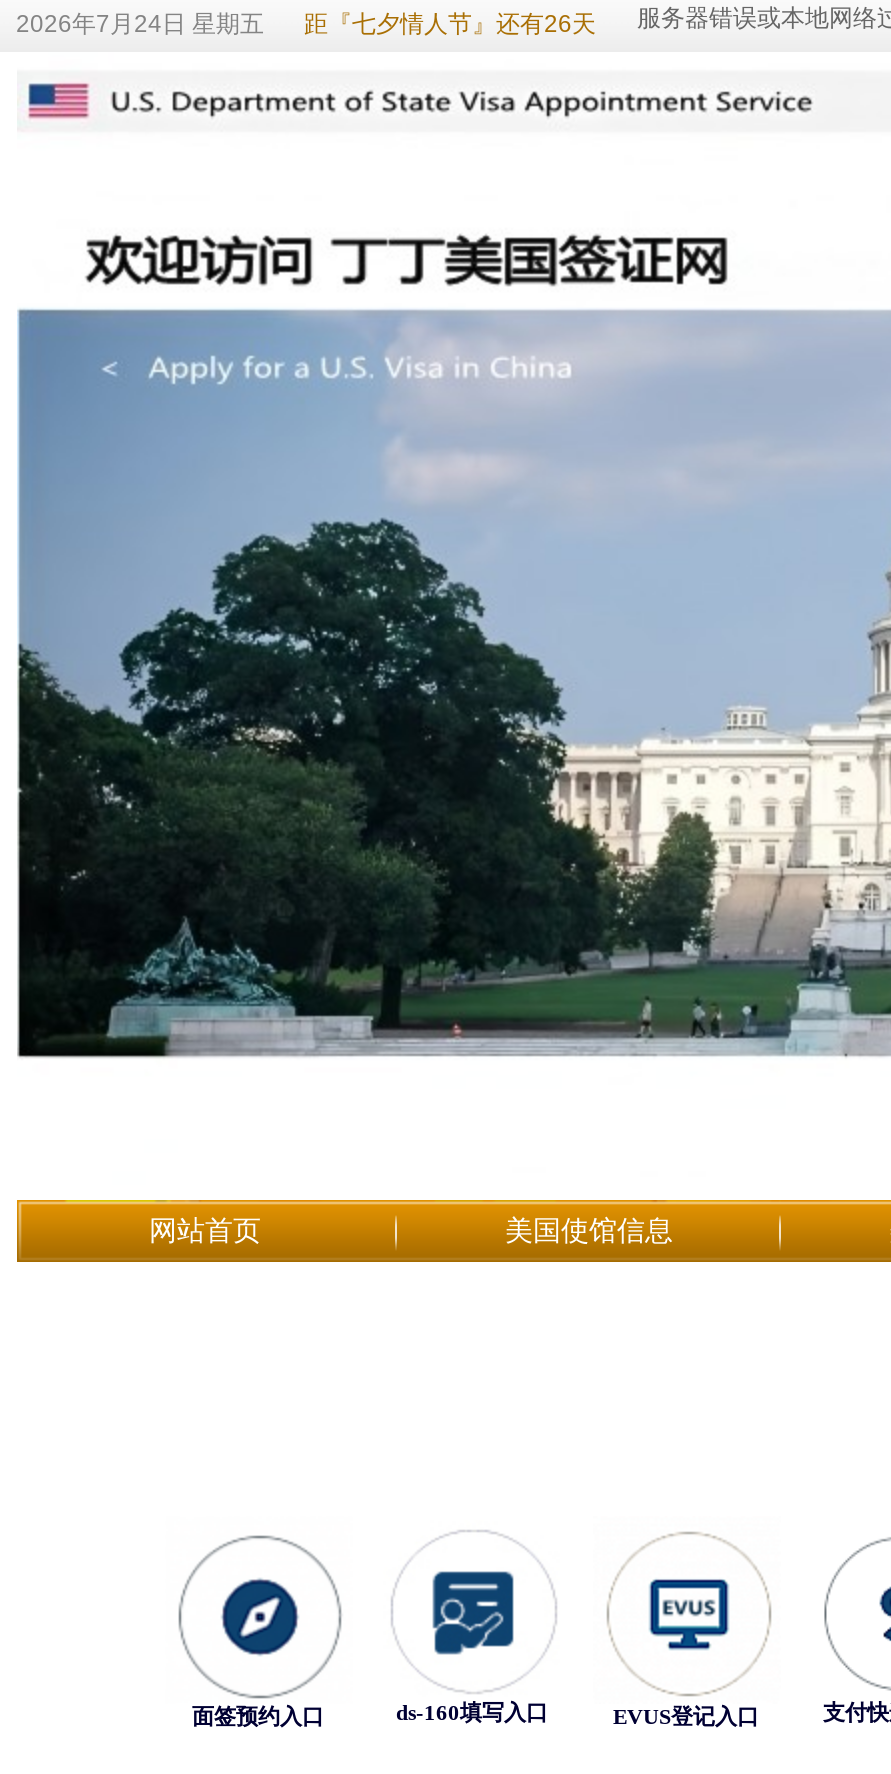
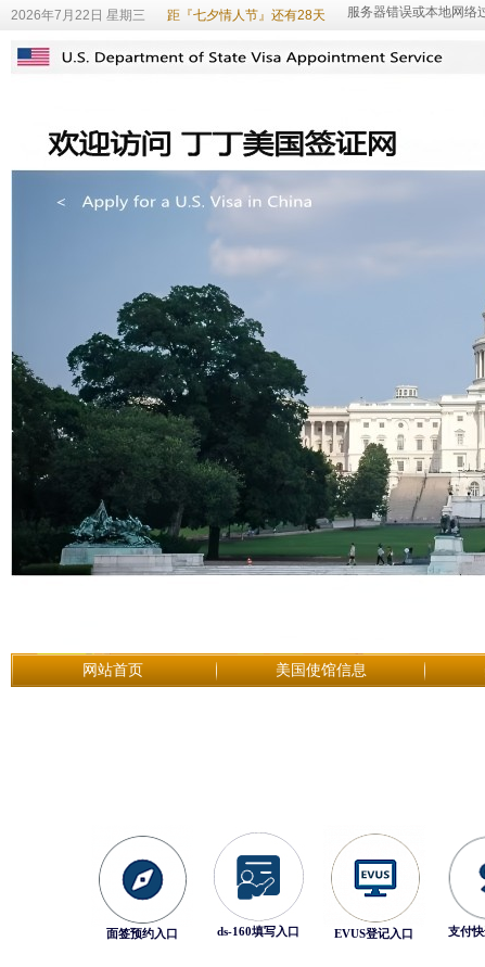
- 2026年7月24日 星期五
+ 2026年7月22日 星期三

- 距『七夕情人节』还有26天
+ 距『七夕情人节』还有28天
